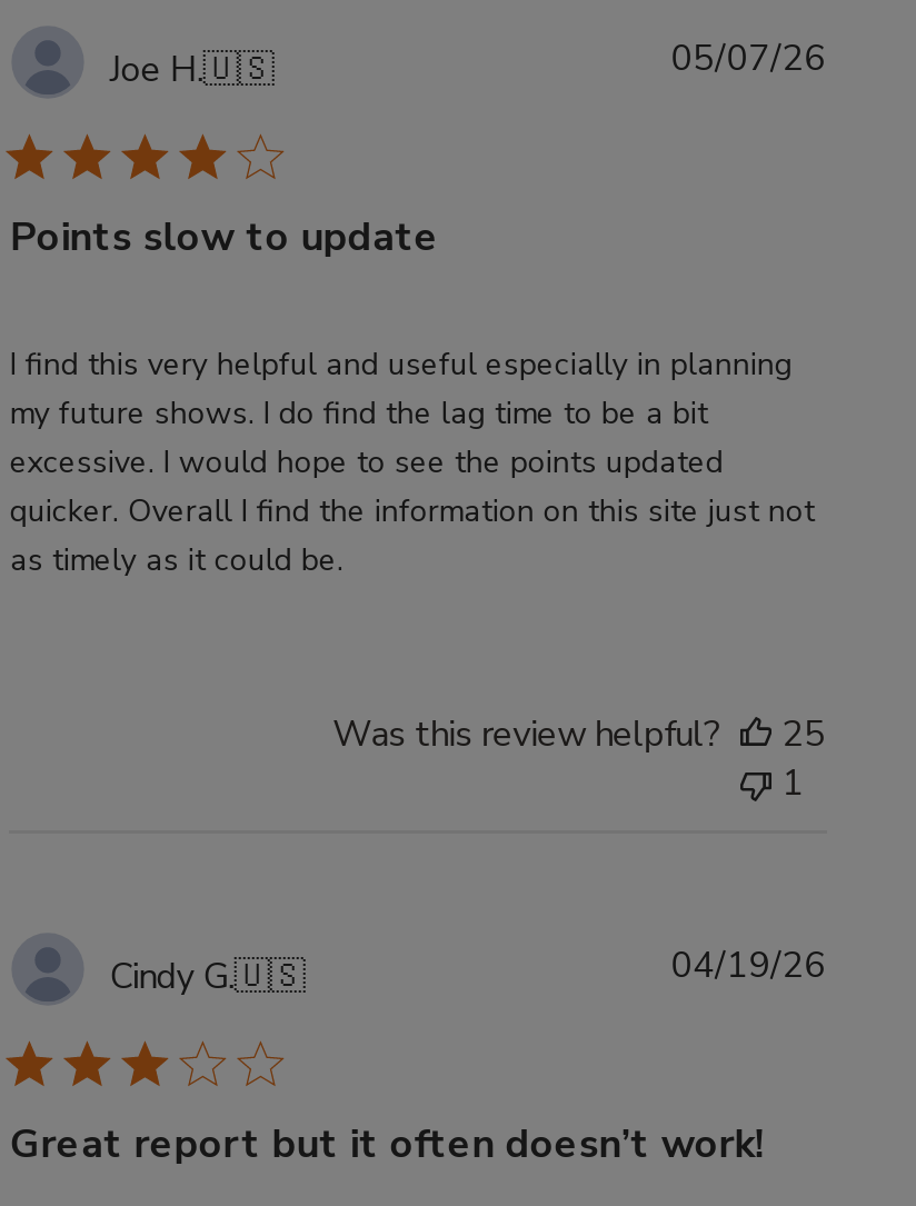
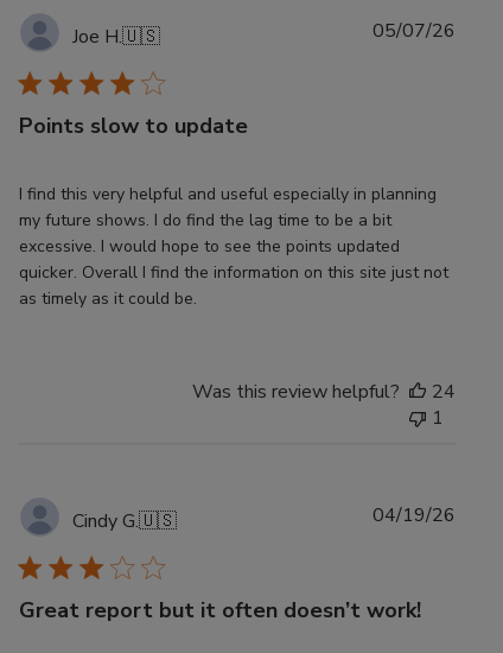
- Was this review helpful? 25
+ Was this review helpful? 24
